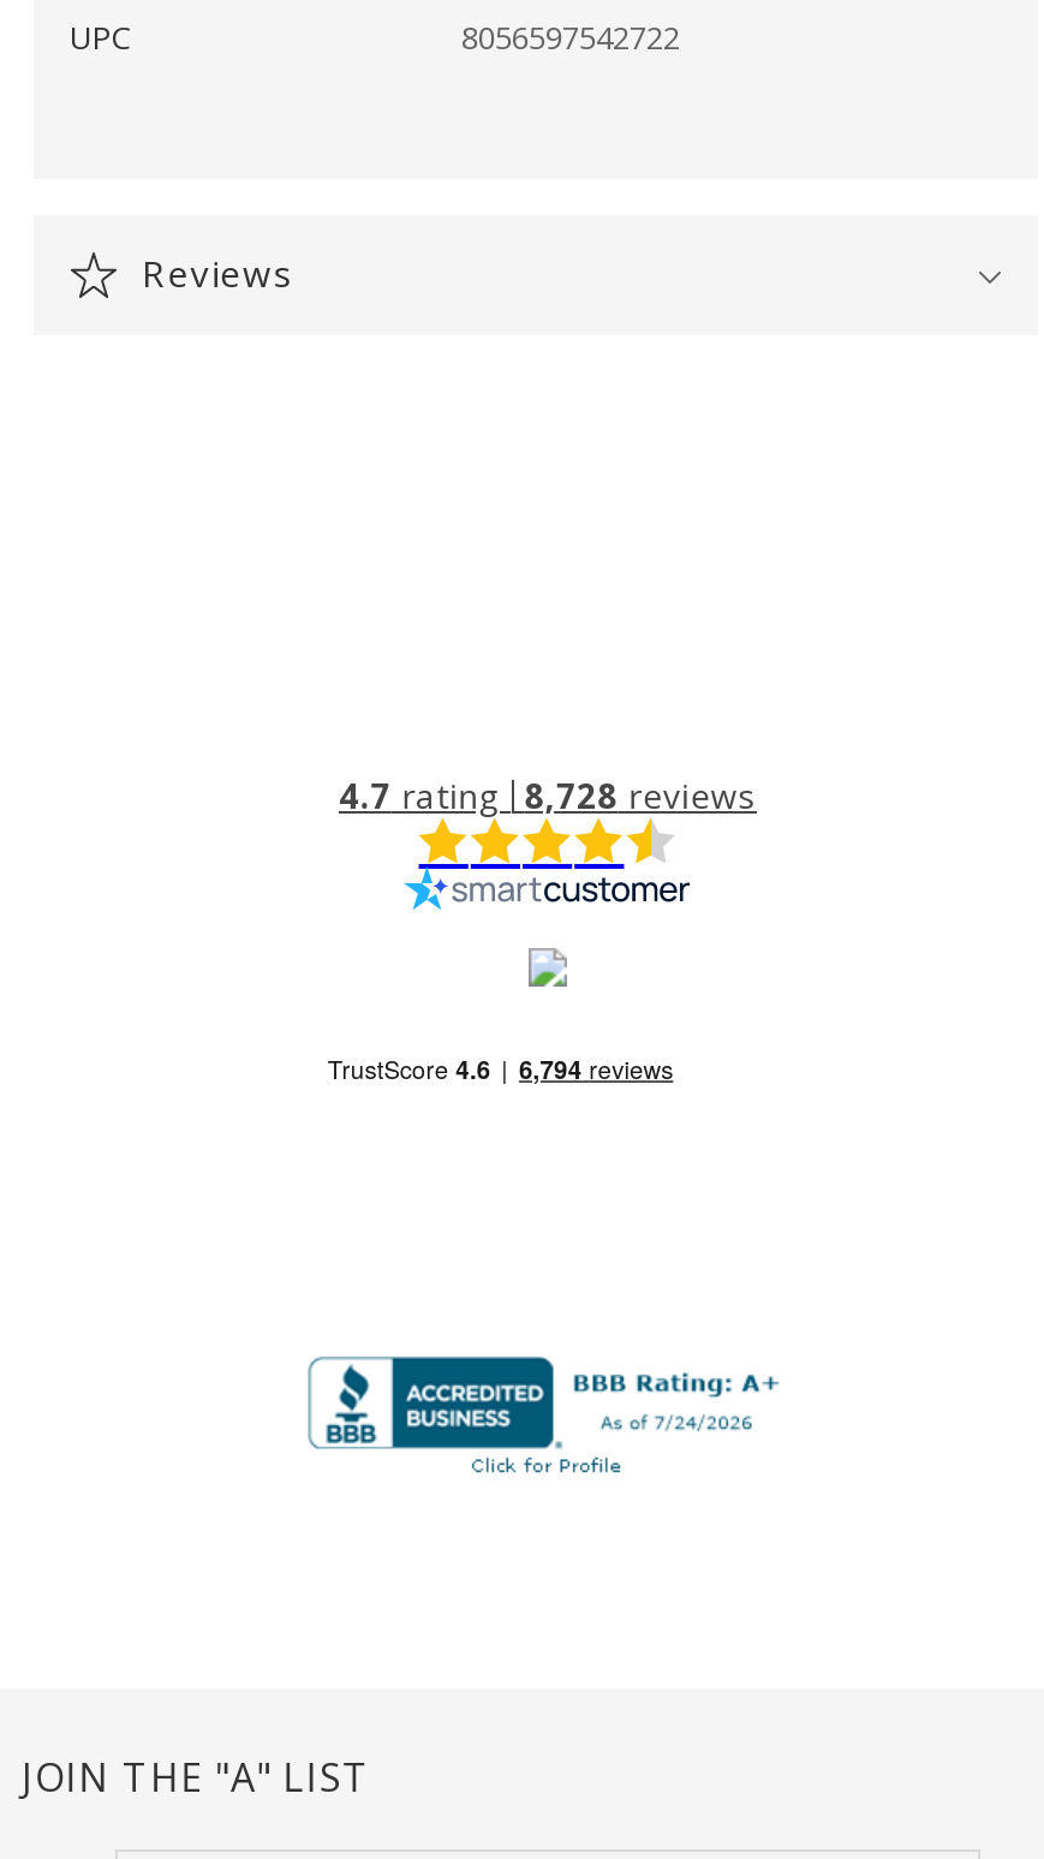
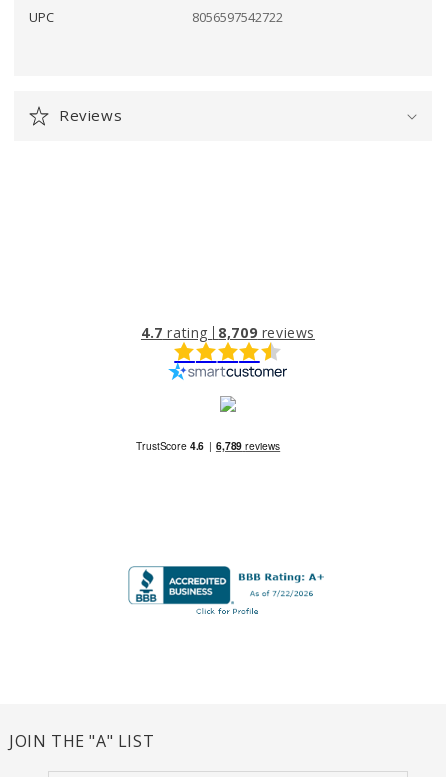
- 4.7 rating 8,728 reviews
+ 4.7 rating 8,709 reviews
